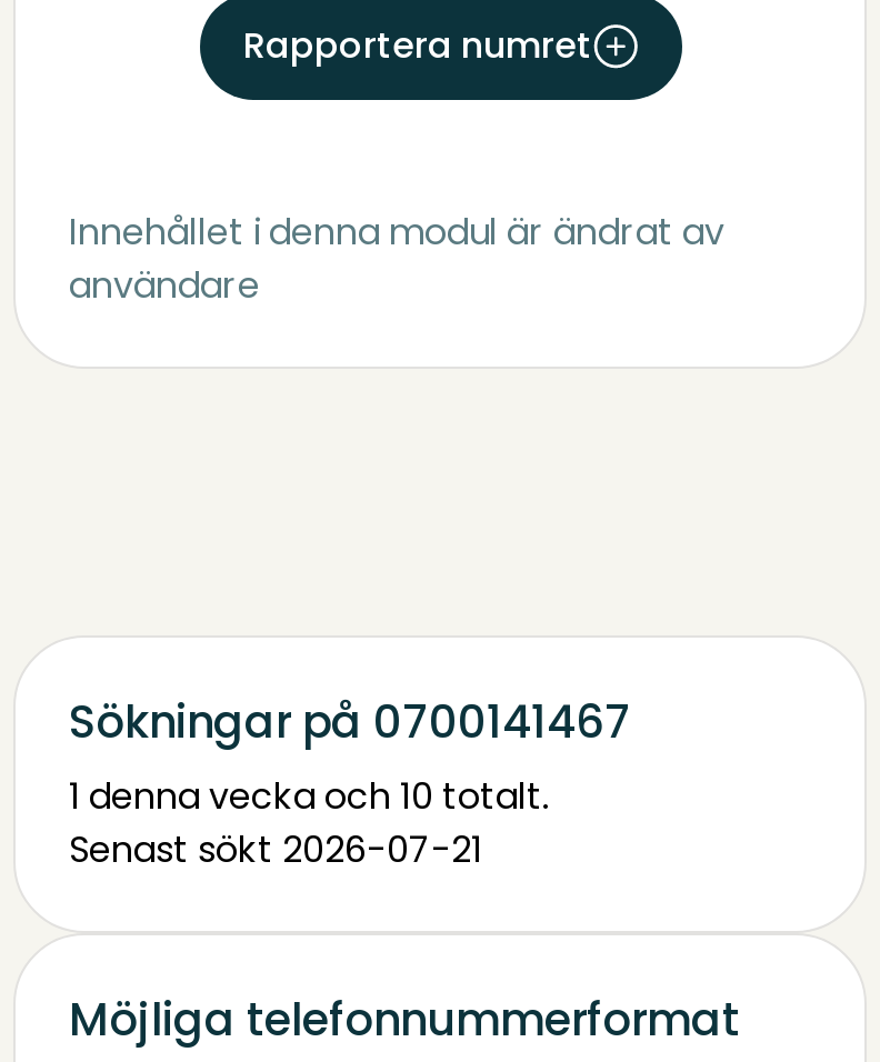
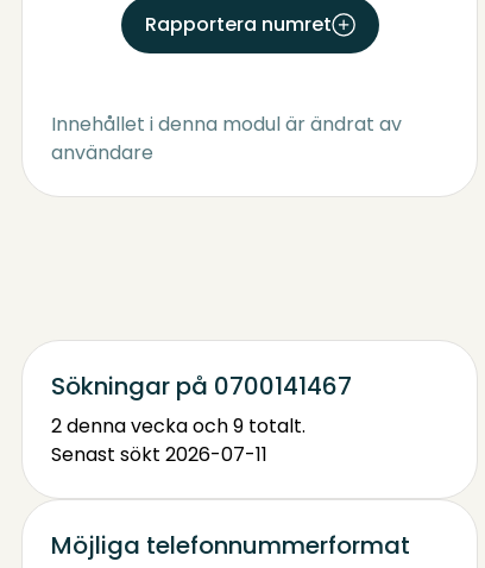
- 1 denna vecka och 10 totalt.
+ 2 denna vecka och 9 totalt.

- Senast sökt 2026-07-21
+ Senast sökt 2026-07-11
